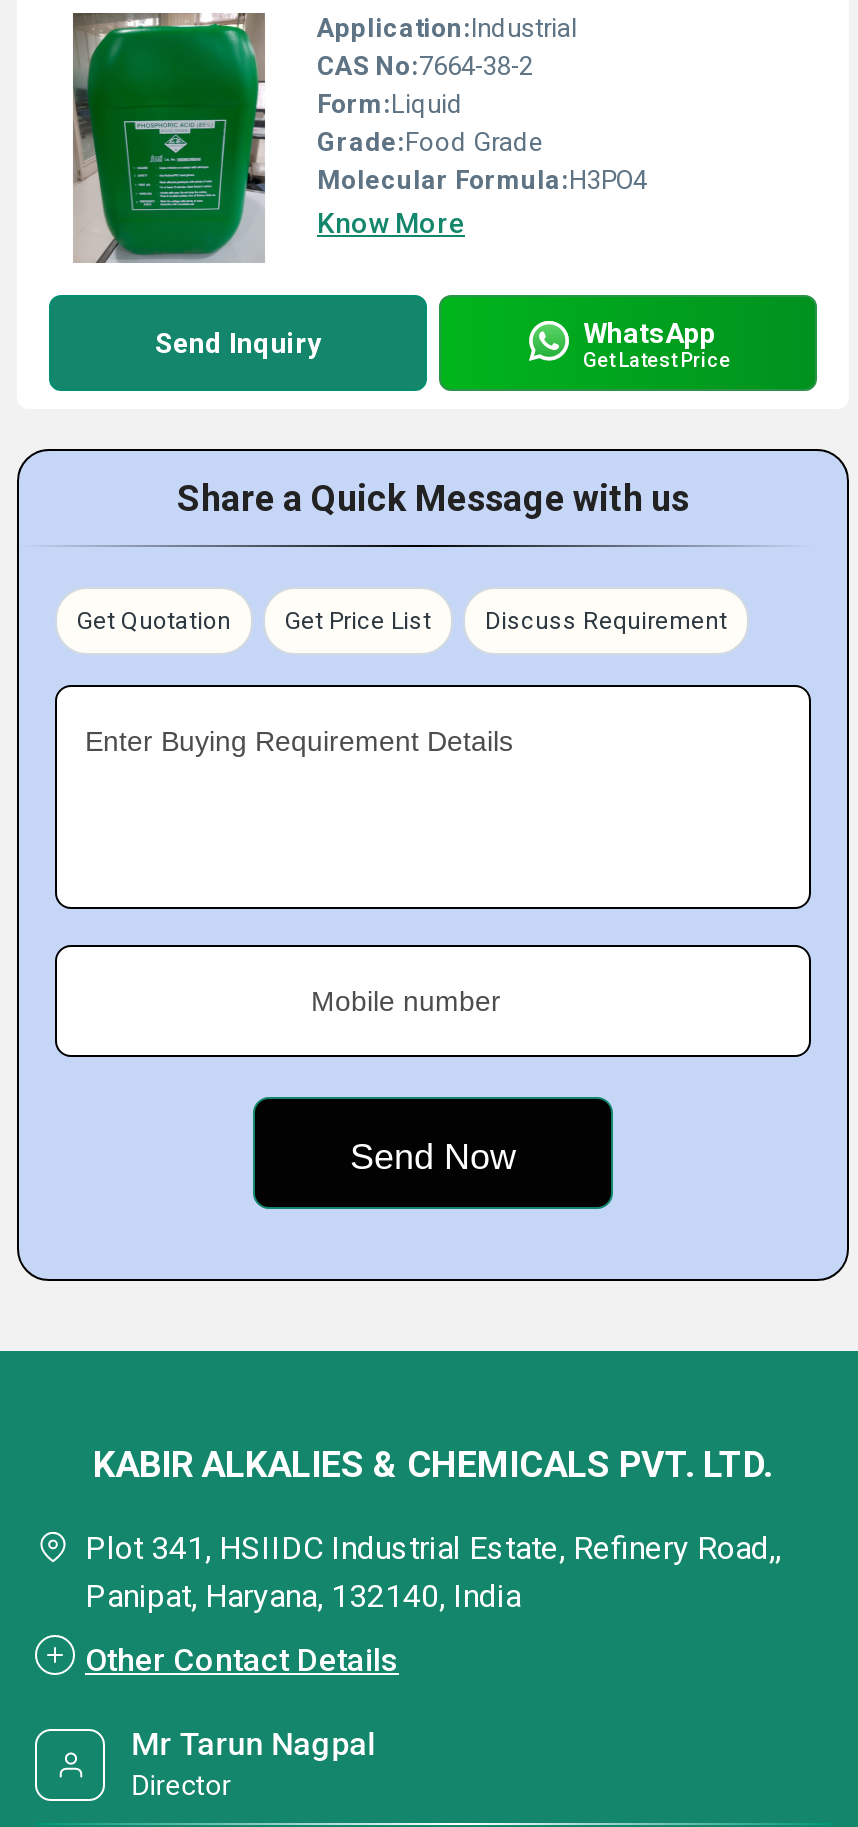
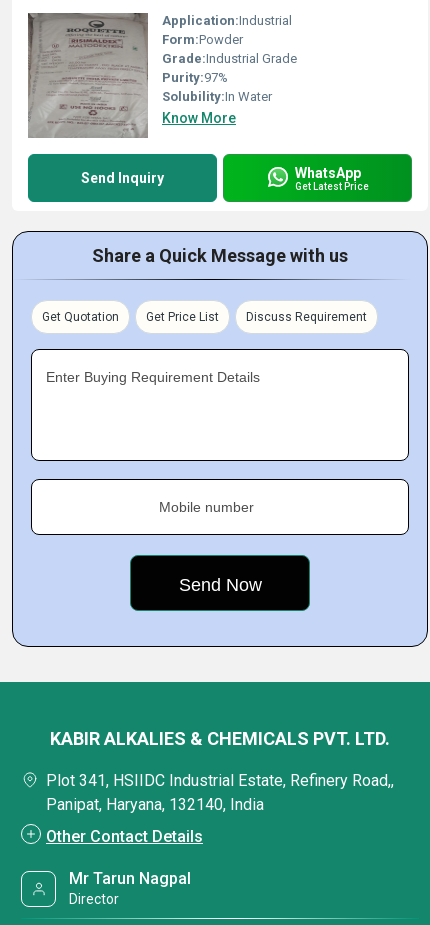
- [image]
- CAS No:7664-38-2
- Form:Liquid
- Grade:Food Grade
- Molecular Formula:H3PO4
+ [image]
+ Form:Powder
+ Grade:Industrial Grade
+ Purity:97%
+ Solubility:In Water
